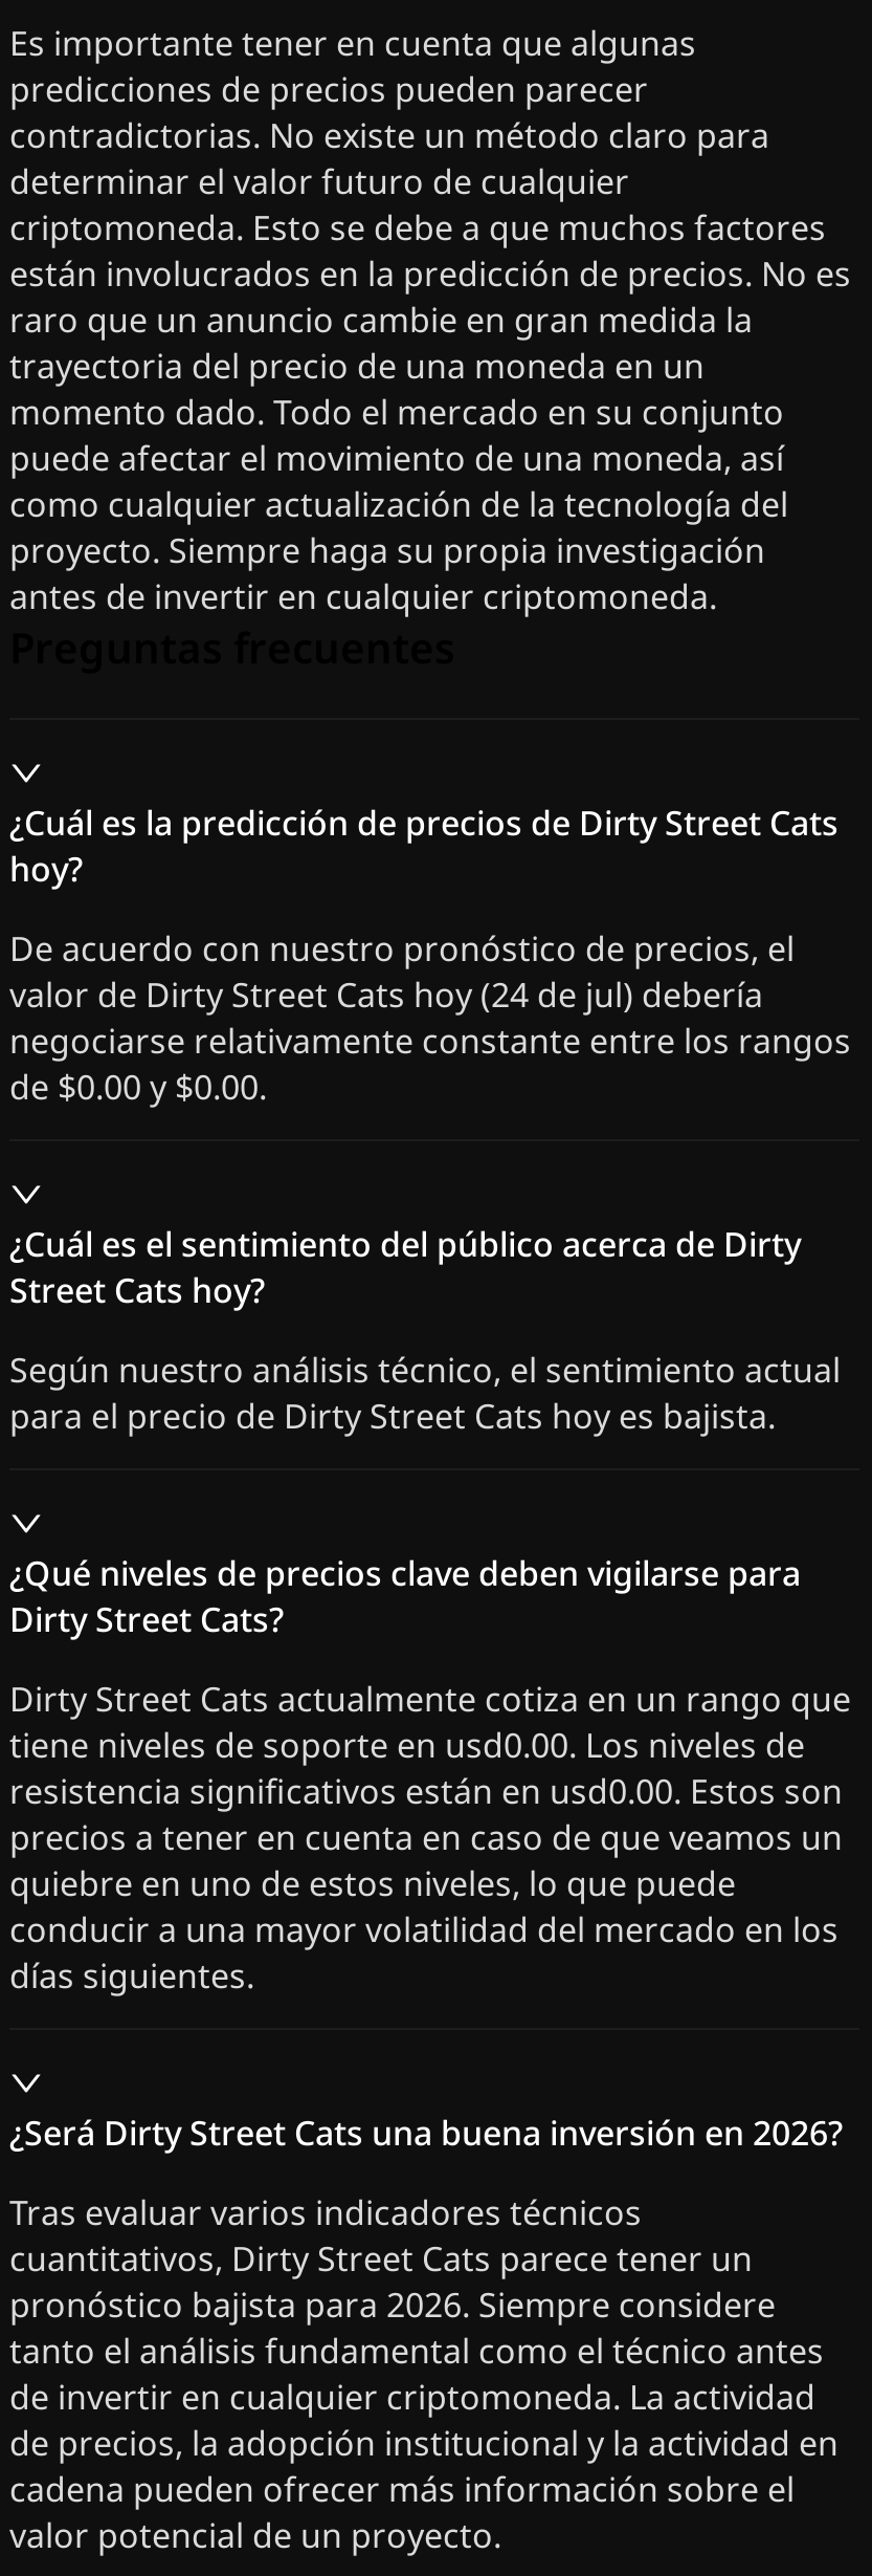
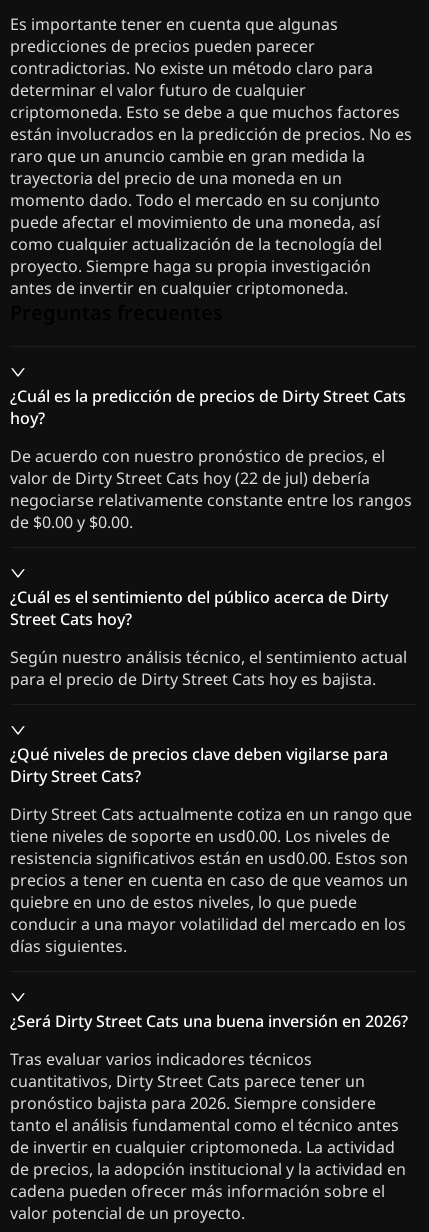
- valor de Dirty Street Cats hoy (24 de jul) debería
+ valor de Dirty Street Cats hoy (22 de jul) debería
